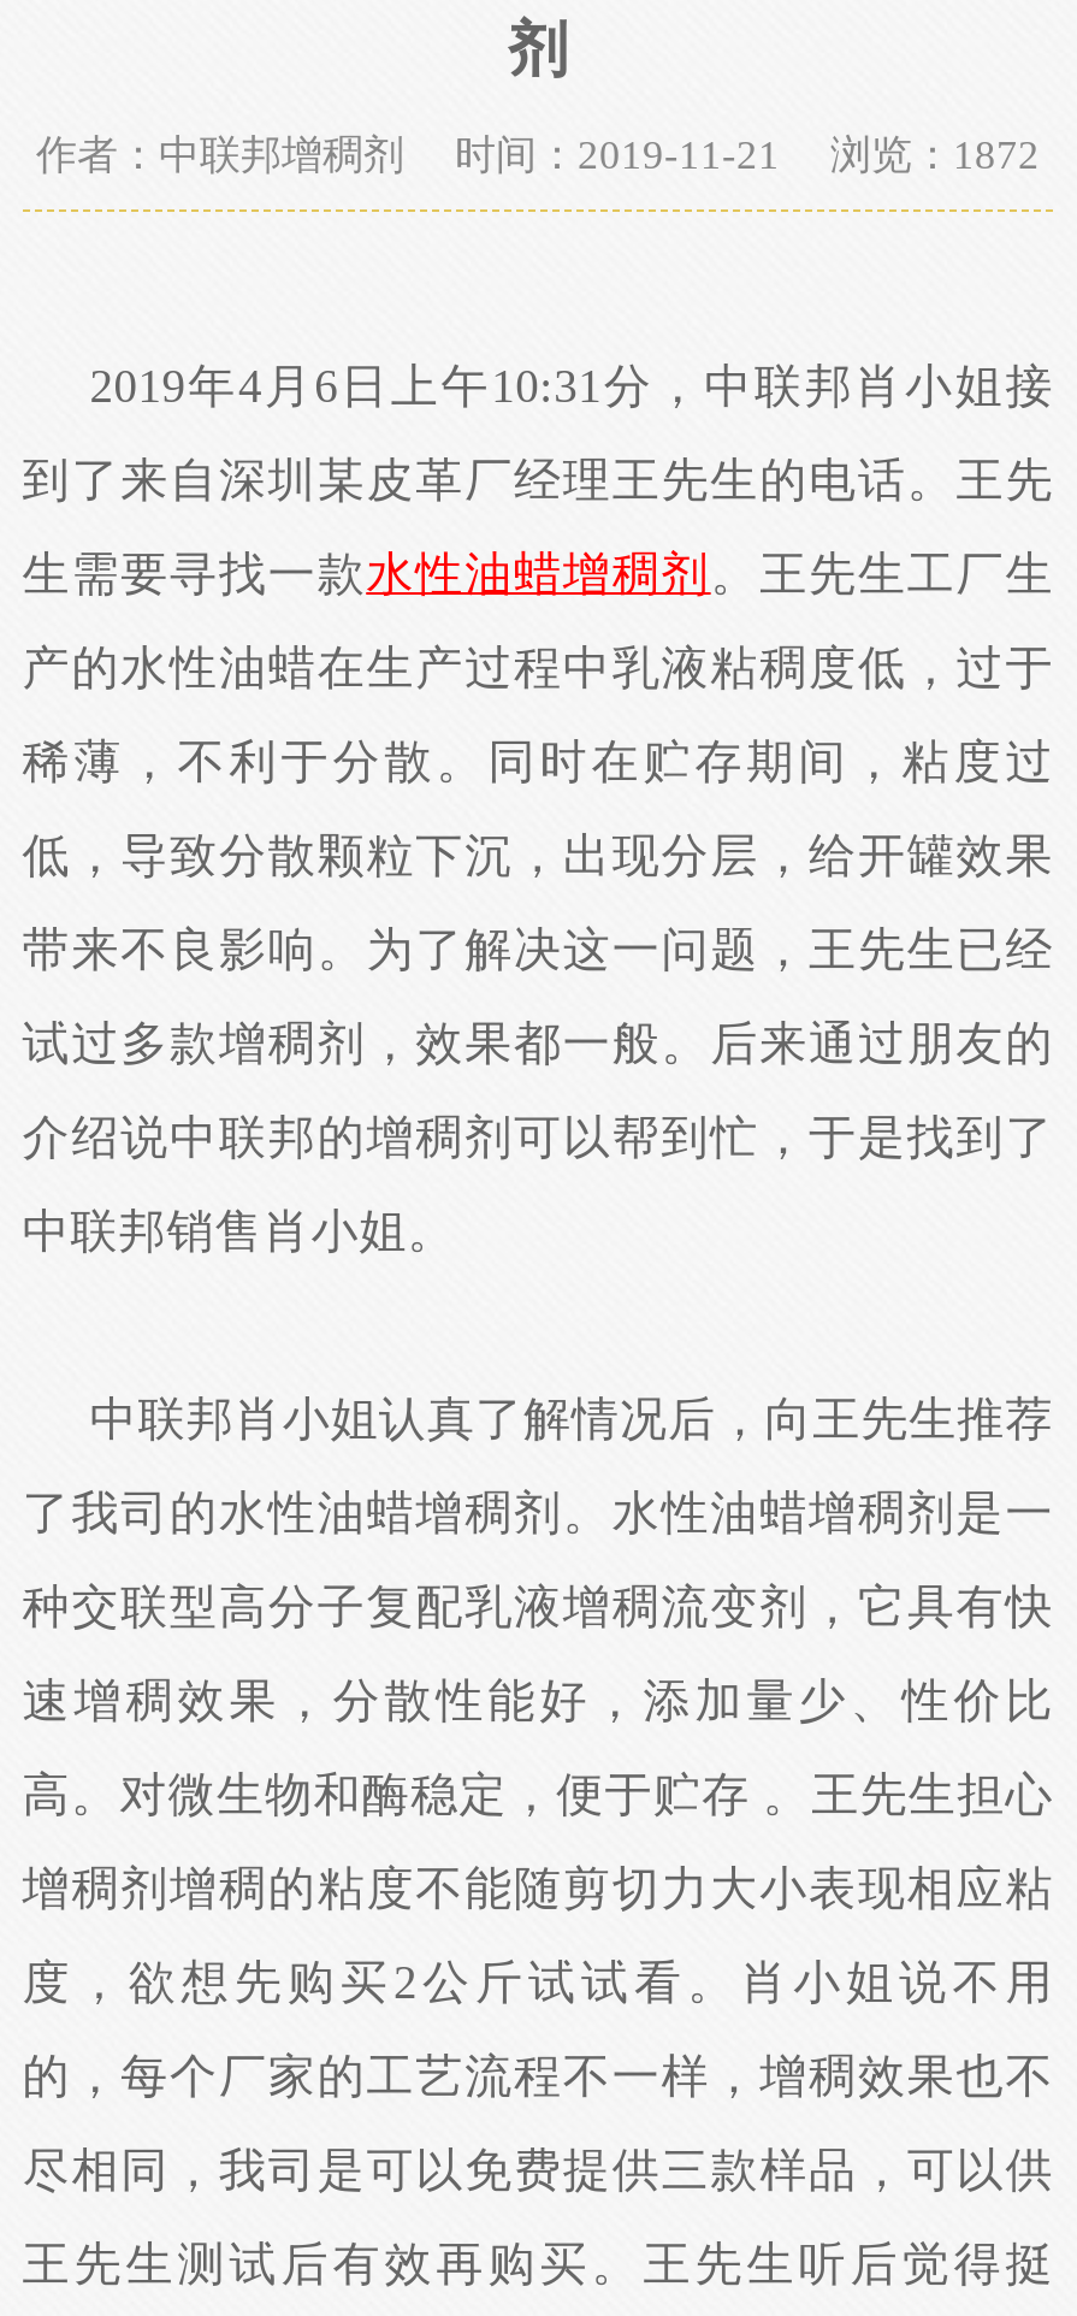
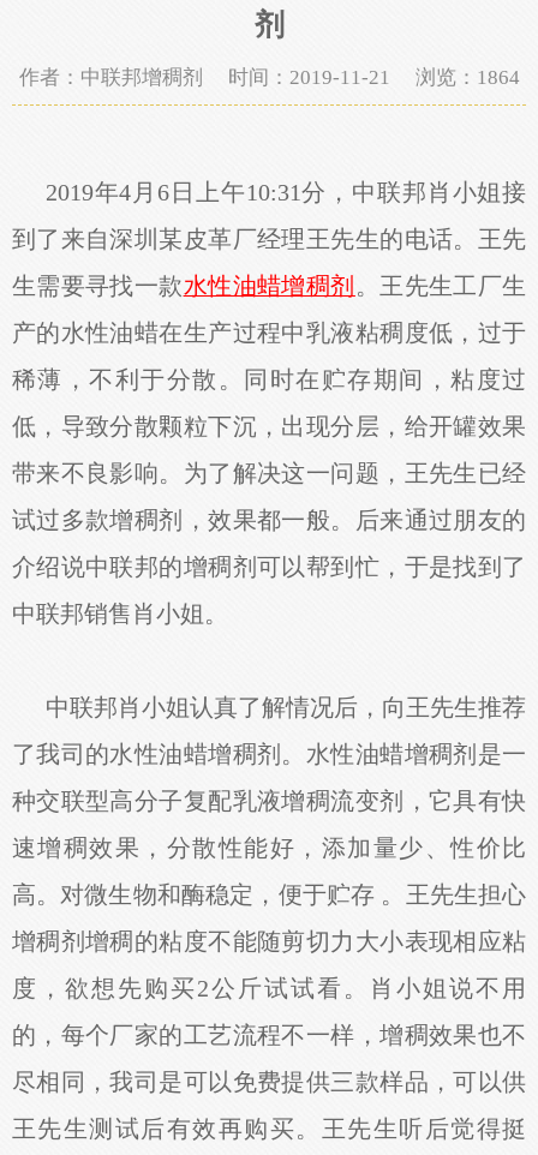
- 作者：中联邦增稠剂 时间：2019-11-21 浏览：1872
+ 作者：中联邦增稠剂 时间：2019-11-21 浏览：1864
